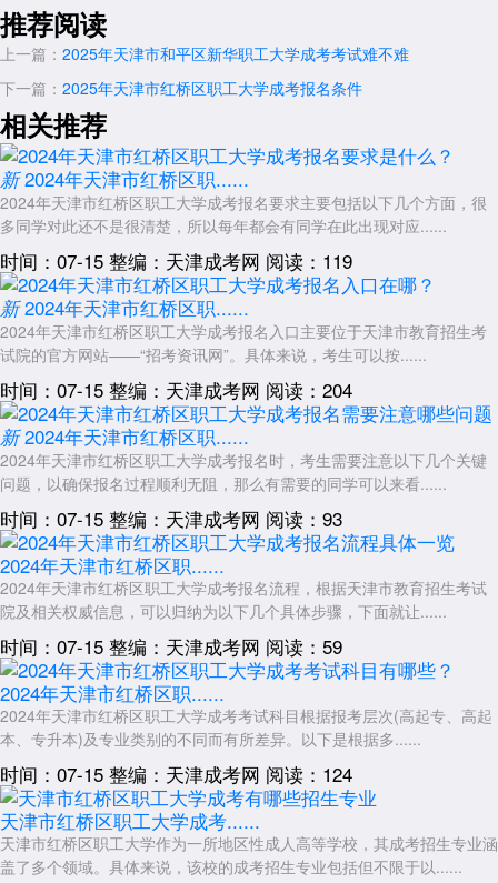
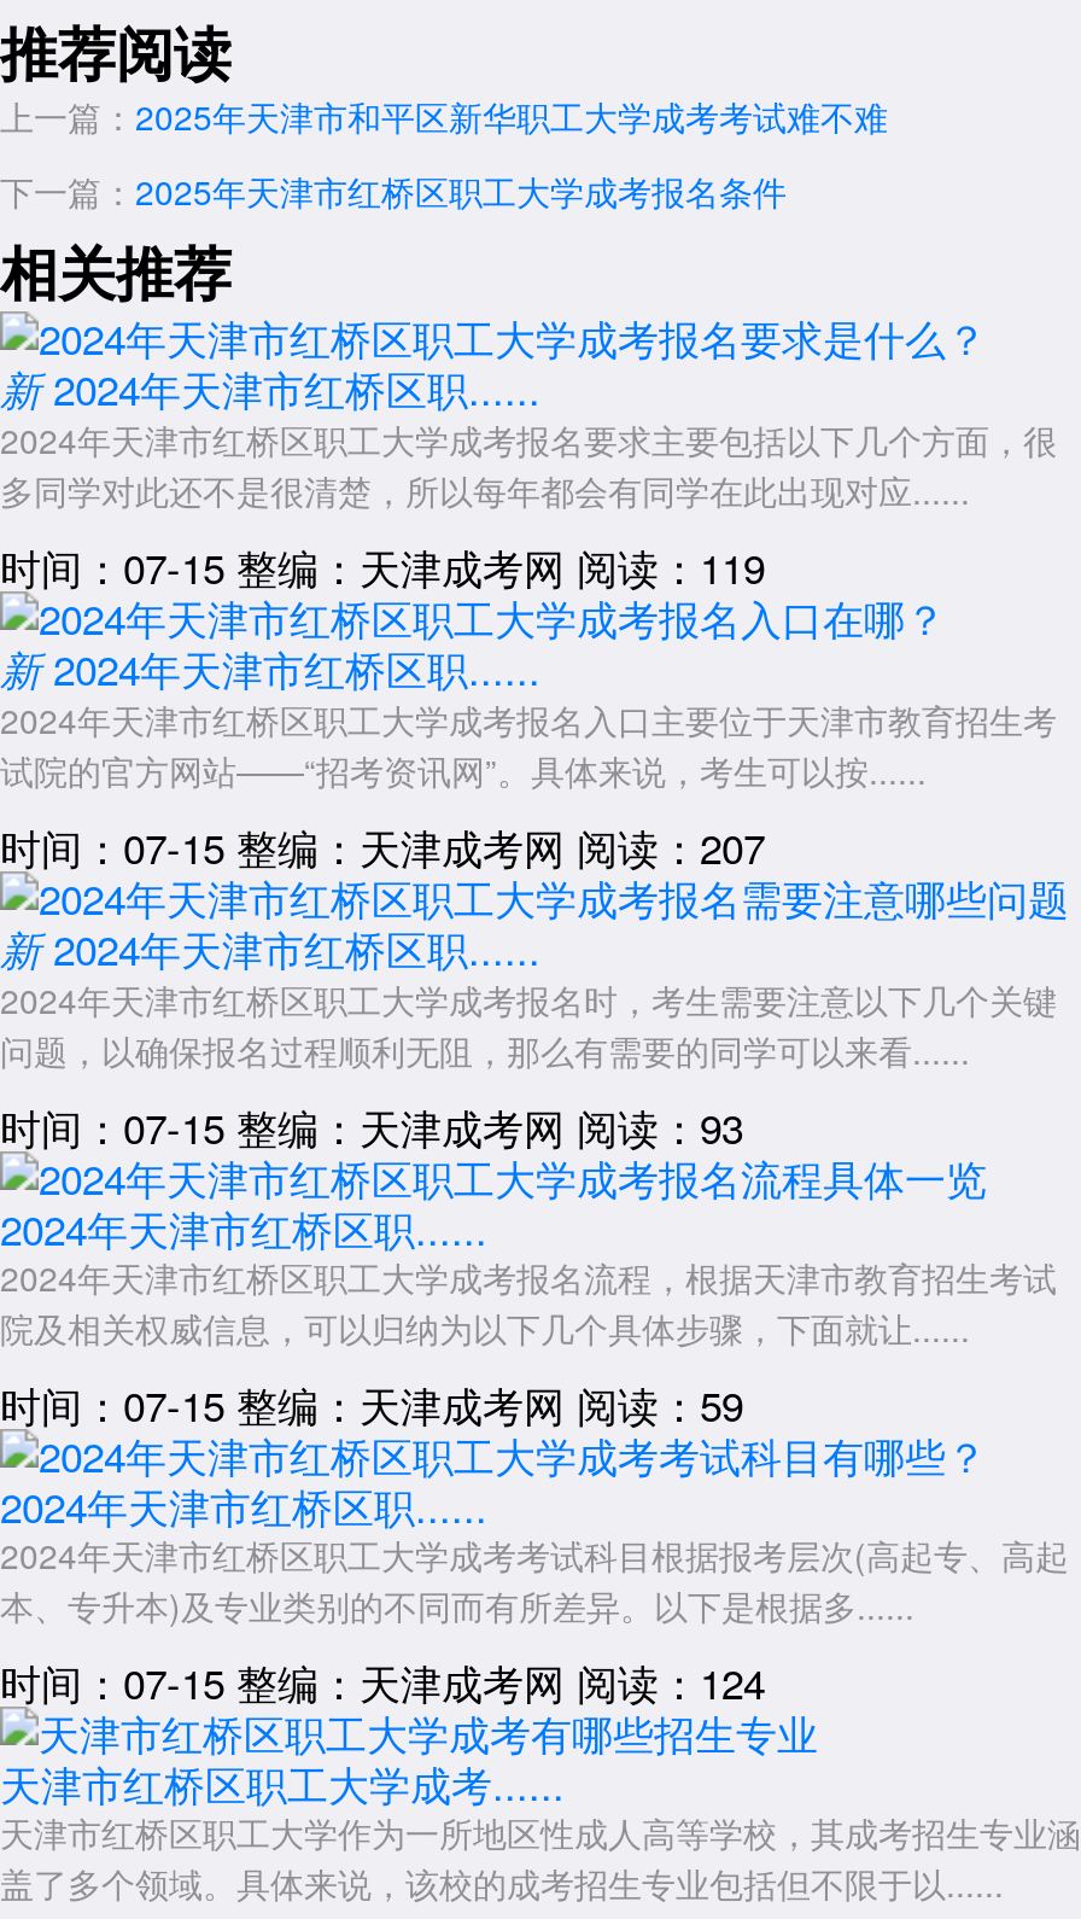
- 时间：07-15 整编：天津成考网 阅读：204
+ 时间：07-15 整编：天津成考网 阅读：207
